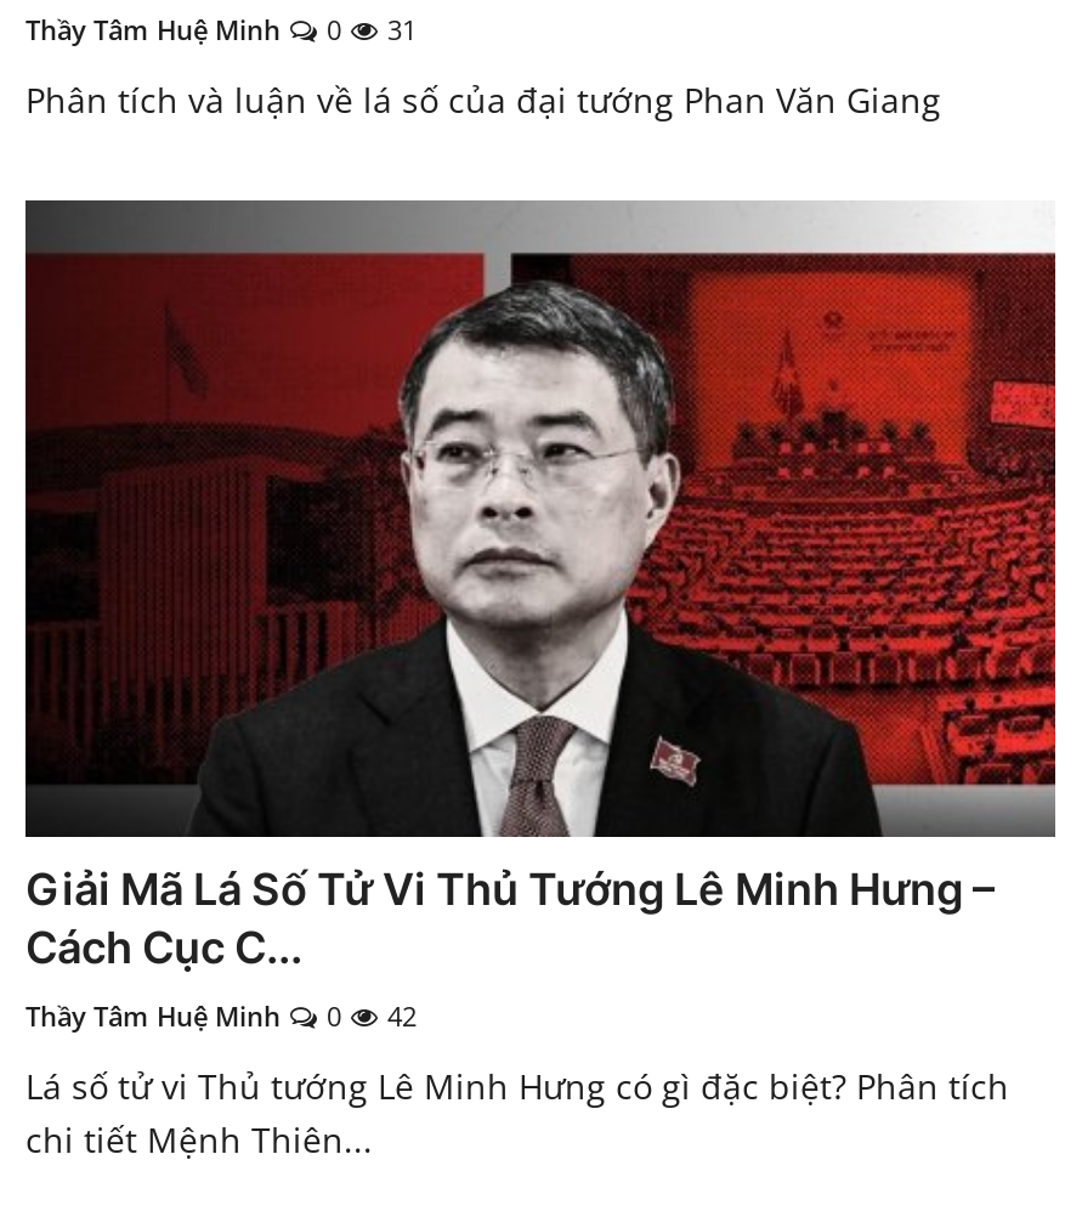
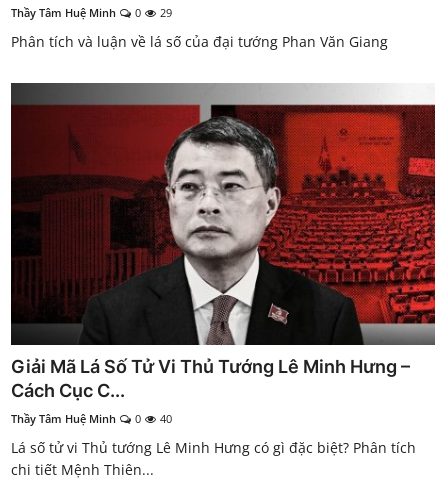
- Thầy Tâm Huệ Minh 0 31
+ Thầy Tâm Huệ Minh 0 29

- Thầy Tâm Huệ Minh 0 42
+ Thầy Tâm Huệ Minh 0 40
